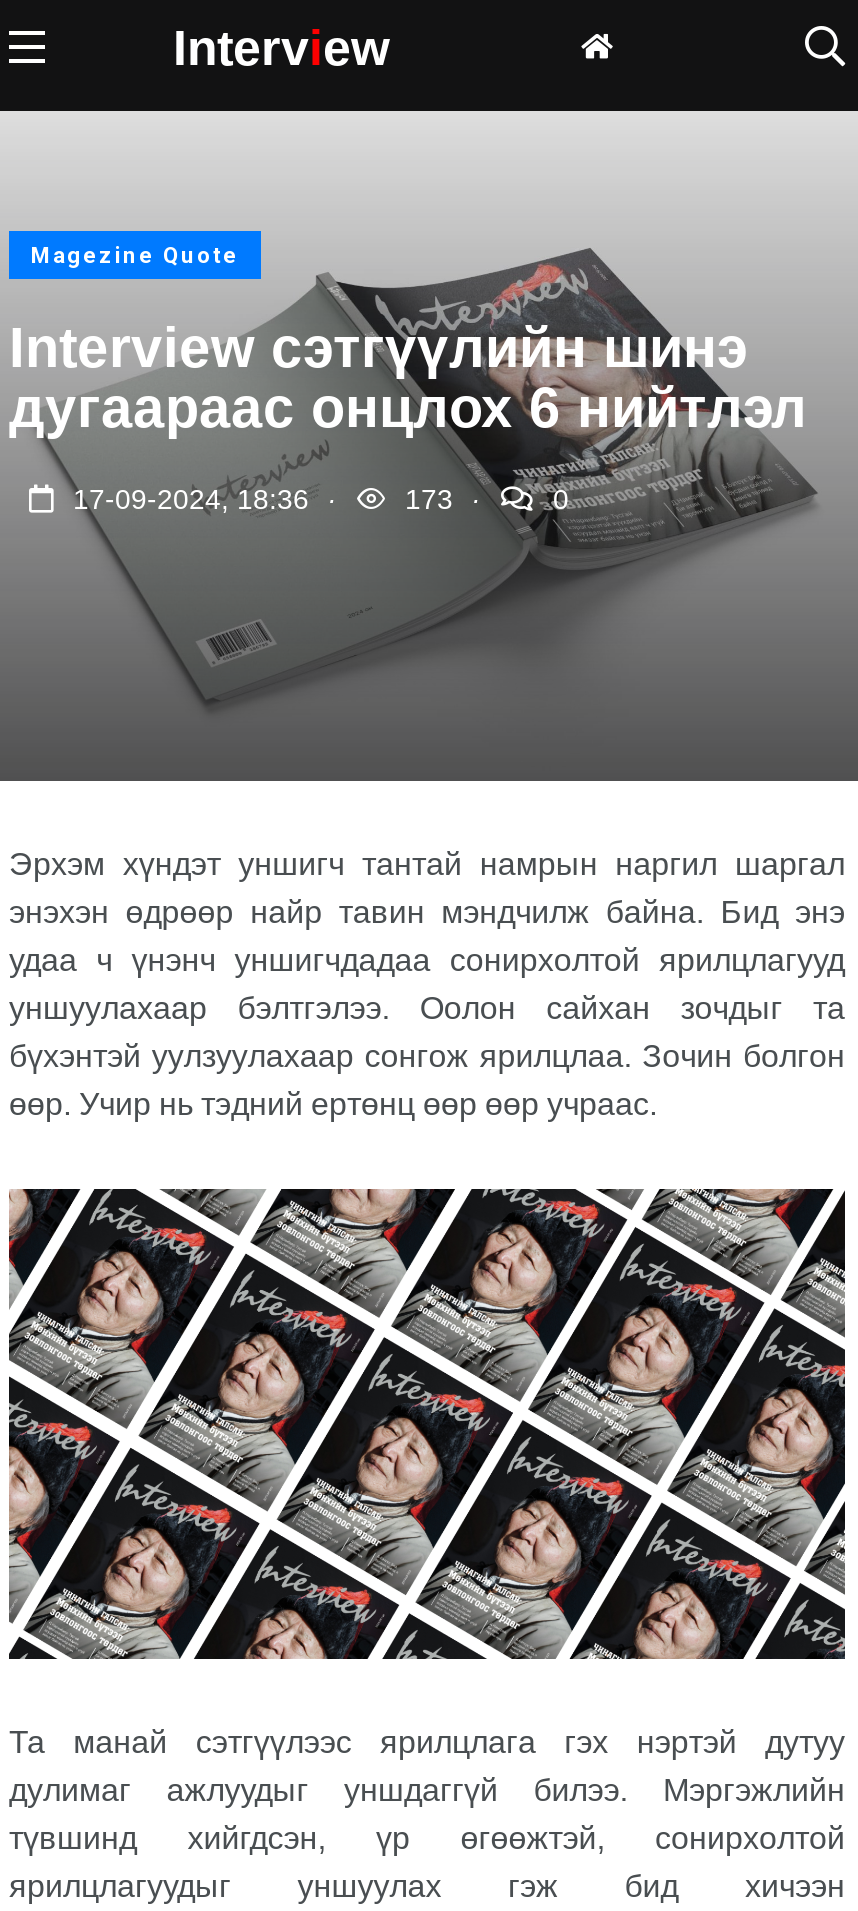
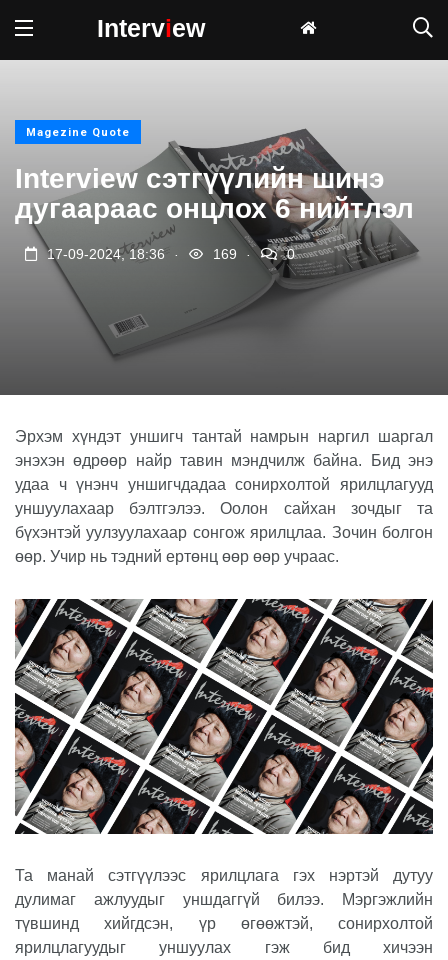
- 173
+ 169
